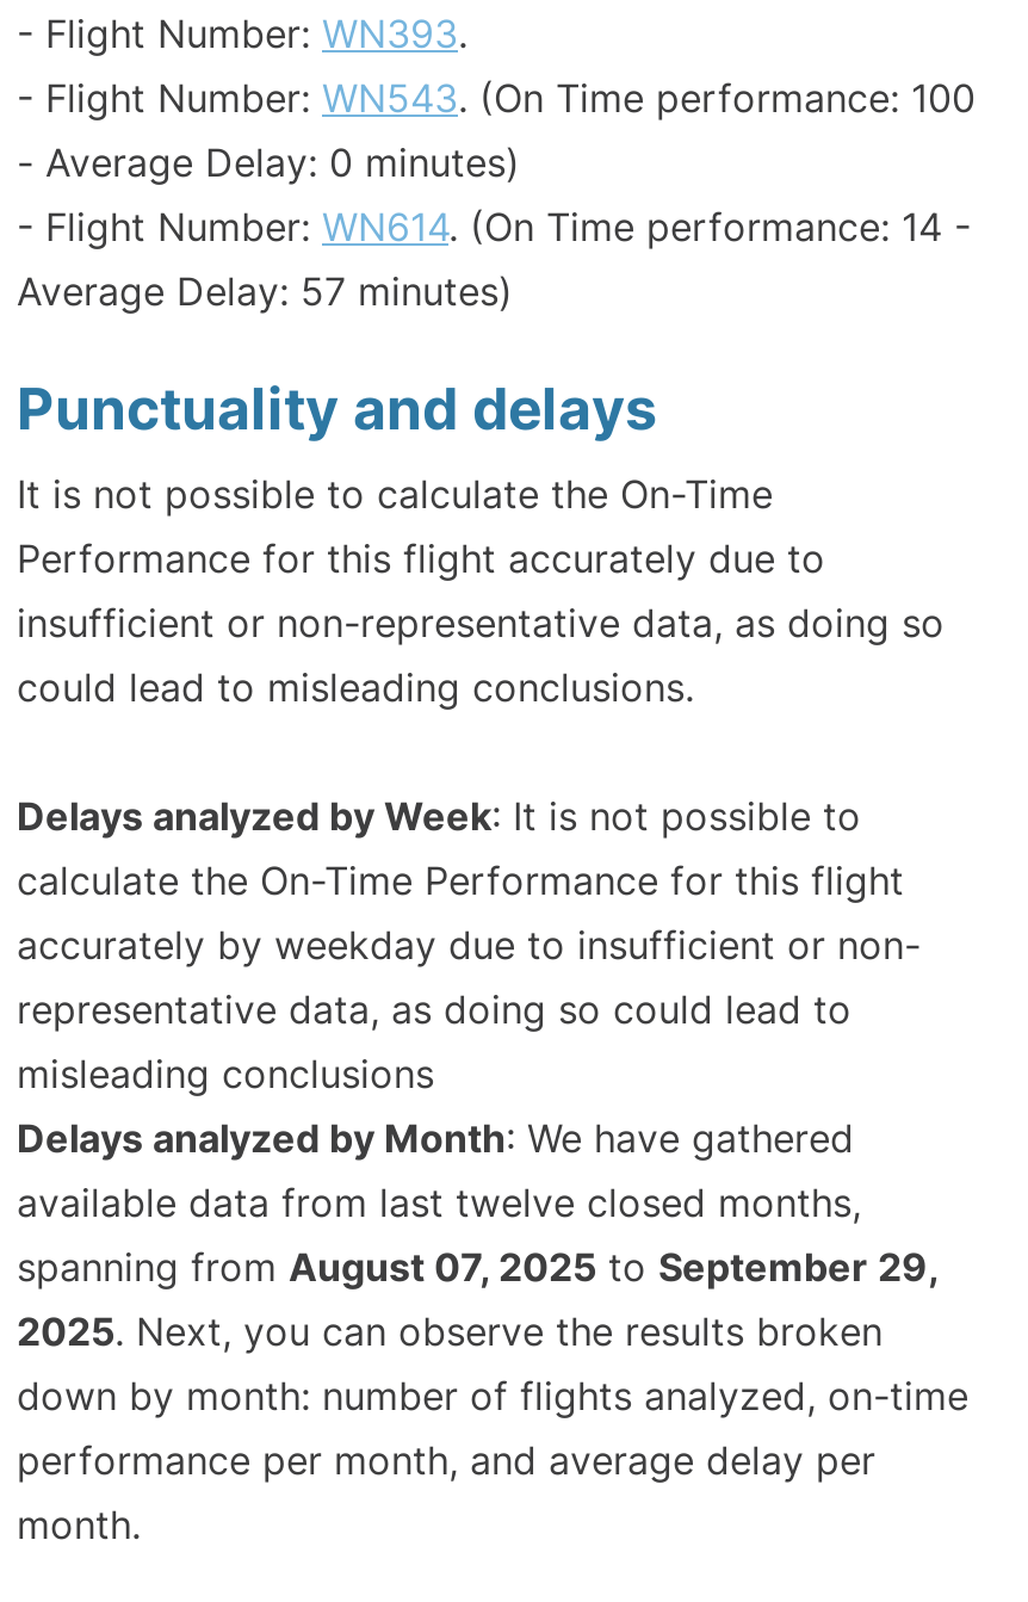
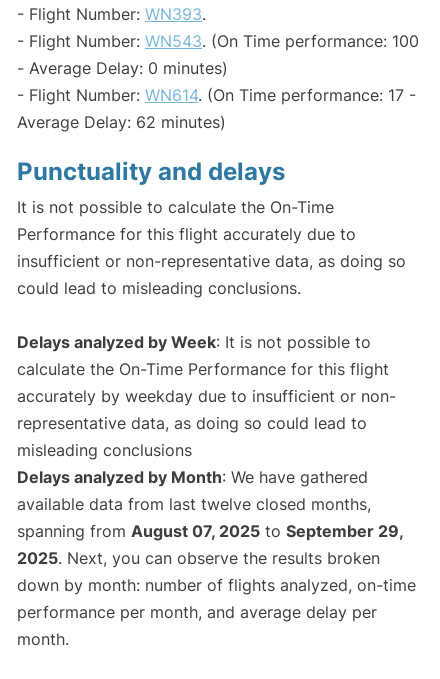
- - Flight Number: WN614. (On Time performance: 14 -
+ - Flight Number: WN614. (On Time performance: 17 -

- Average Delay: 57 minutes)
+ Average Delay: 62 minutes)
